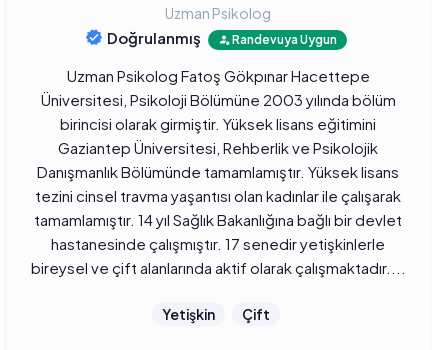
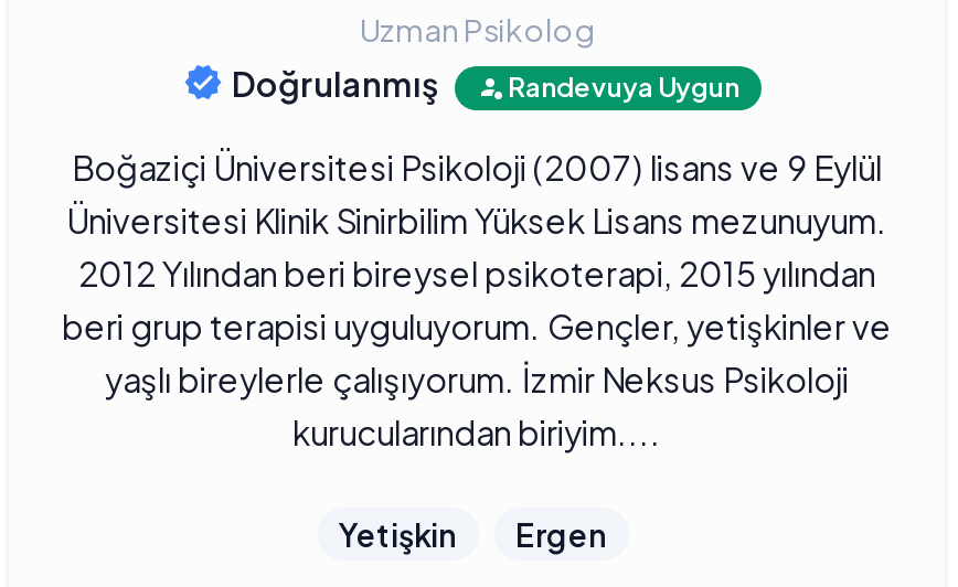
- Uzman Psikolog Fatoş Gökpınar Hacettepe
- Üniversitesi, Psikoloji Bölümüne 2003 yılında bölüm
- birincisi olarak girmiştir. Yüksek lisans eğitimini
- Gaziantep Üniversitesi, Rehberlik ve Psikolojik
- Danışmanlık Bölümünde tamamlamıştır. Yüksek lisans
- tezini cinsel travma yaşantısı olan kadınlar ile çalışarak
- tamamlamıştır. 14 yıl Sağlık Bakanlığına bağlı bir devlet
- hastanesinde çalışmıştır. 17 senedir yetişkinlerle
- bireysel ve çift alanlarında aktif olarak çalışmaktadır....
+ Boğaziçi Üniversitesi Psikoloji (2007) lisans ve 9 Eylül
+ Üniversitesi Klinik Sinirbilim Yüksek Lisans mezunuyum.
+ 2012 Yılından beri bireysel psikoterapi, 2015 yılından
+ beri grup terapisi uyguluyorum. Gençler, yetişkinler ve
+ yaşlı bireylerle çalışıyorum. İzmir Neksus Psikoloji
+ kurucularından biriyim....

- Çift
+ Ergen
